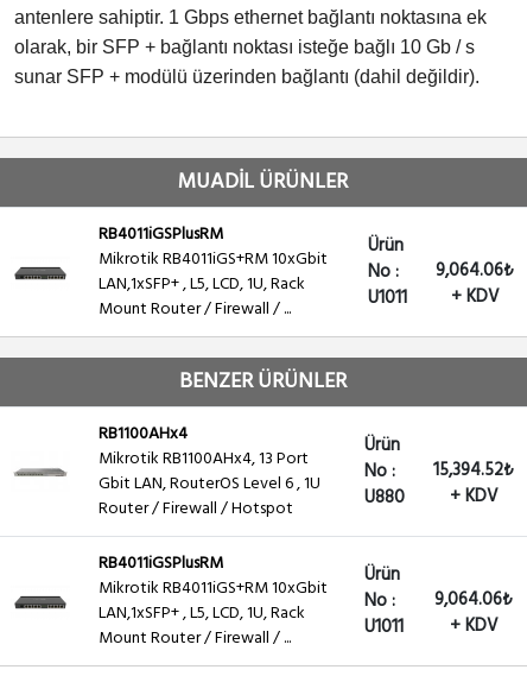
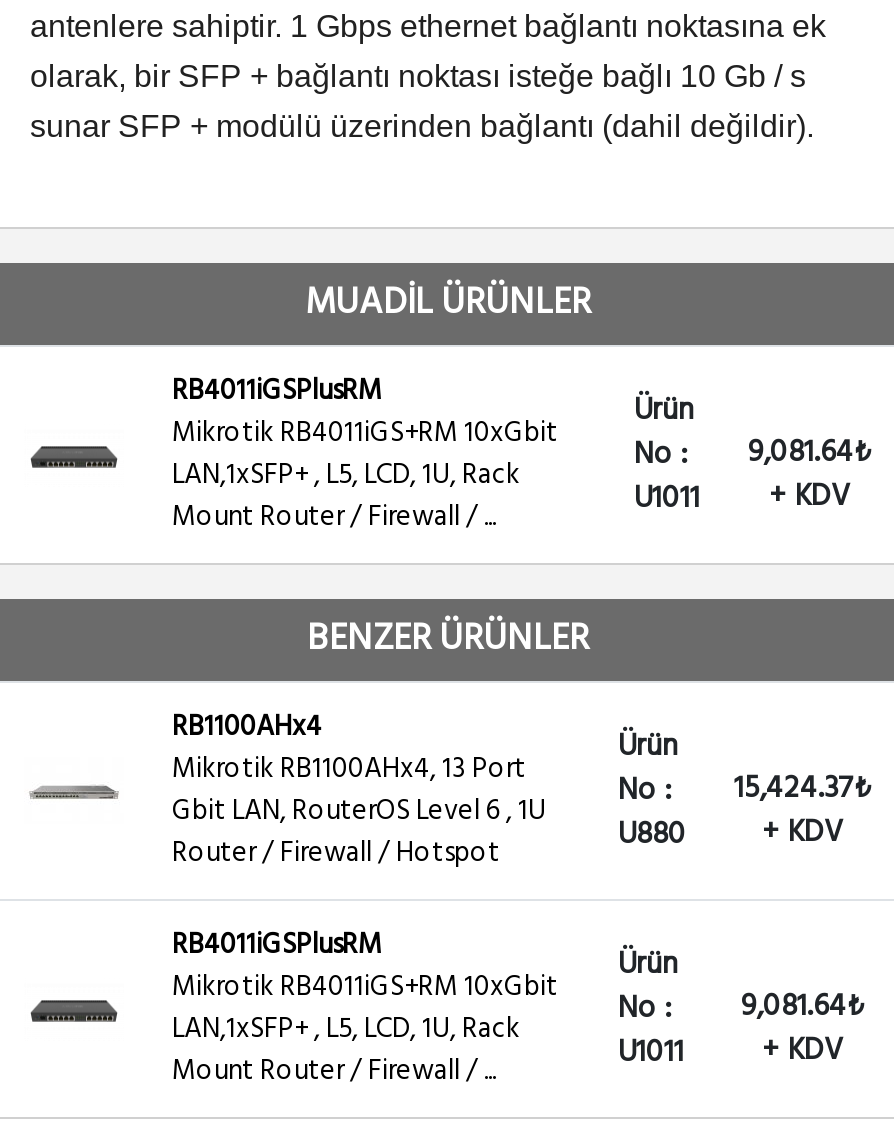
- Mikrotik RB4011iGS+RM 10xGbit No : Ürün 9,064.06₺
+ Mikrotik RB4011iGS+RM 10xGbit No : Ürün 9,081.64₺

- 15,394.52₺
+ 15,424.37₺

- Mikrotik RB4011iGS+RM 10xGbit No : Ürün 9,064.06₺
+ Mikrotik RB4011iGS+RM 10xGbit No : Ürün 9,081.64₺
